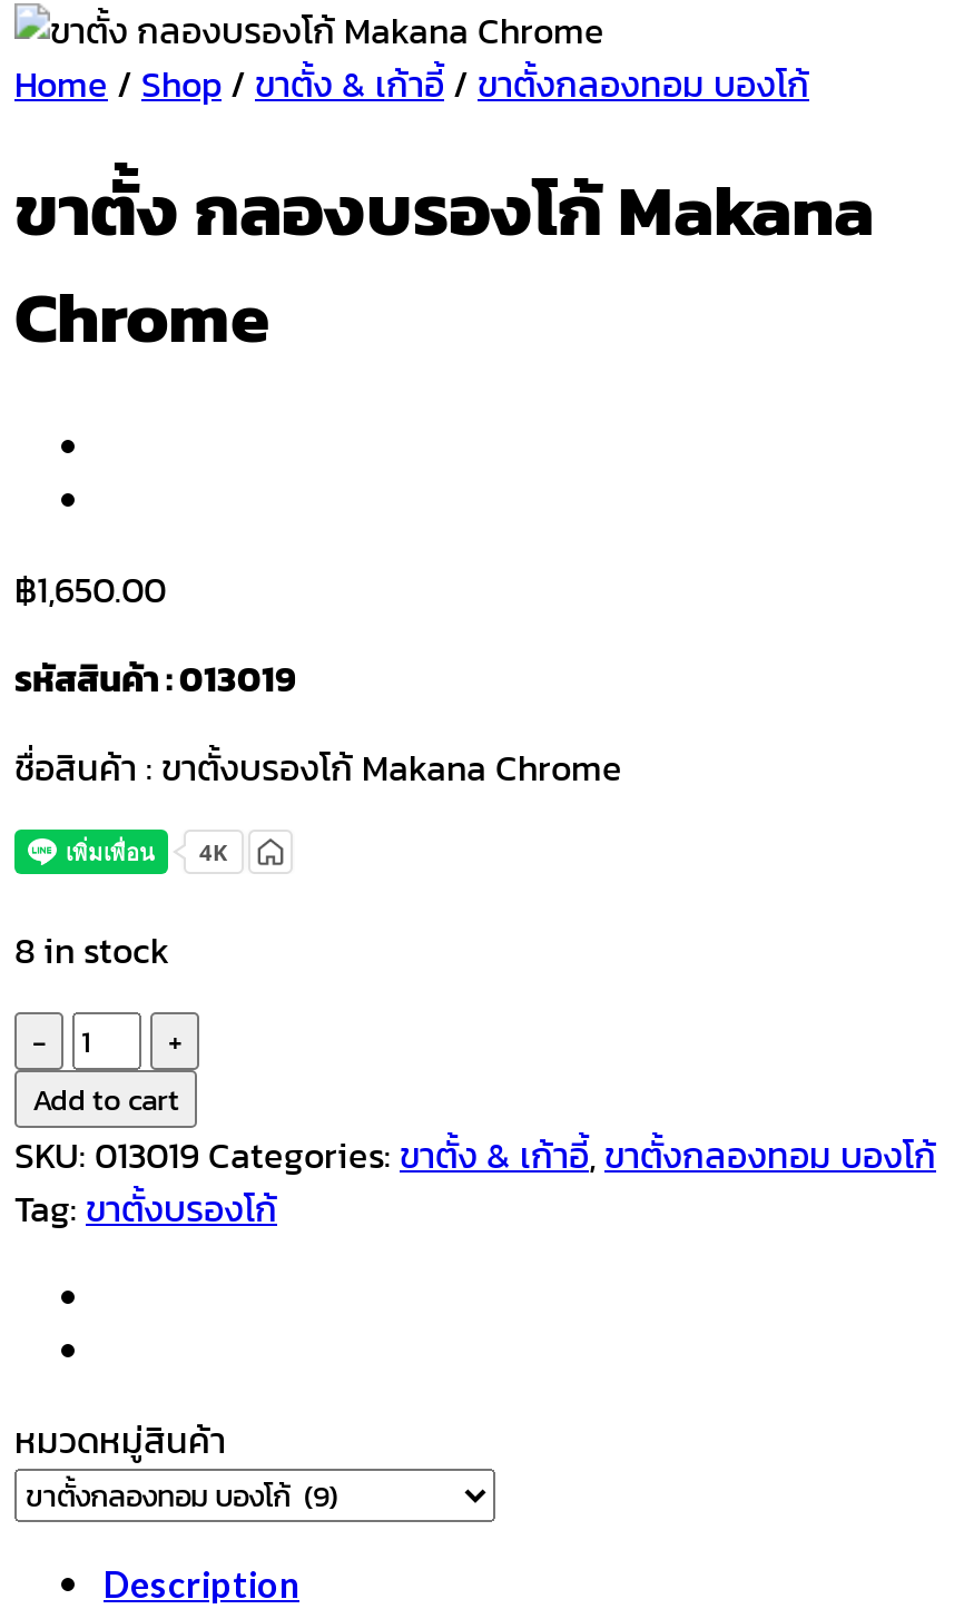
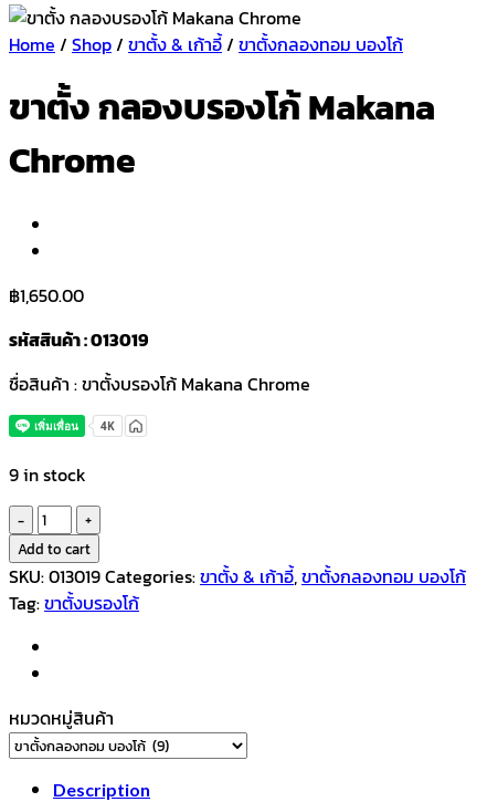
- 8 in stock
+ 9 in stock
